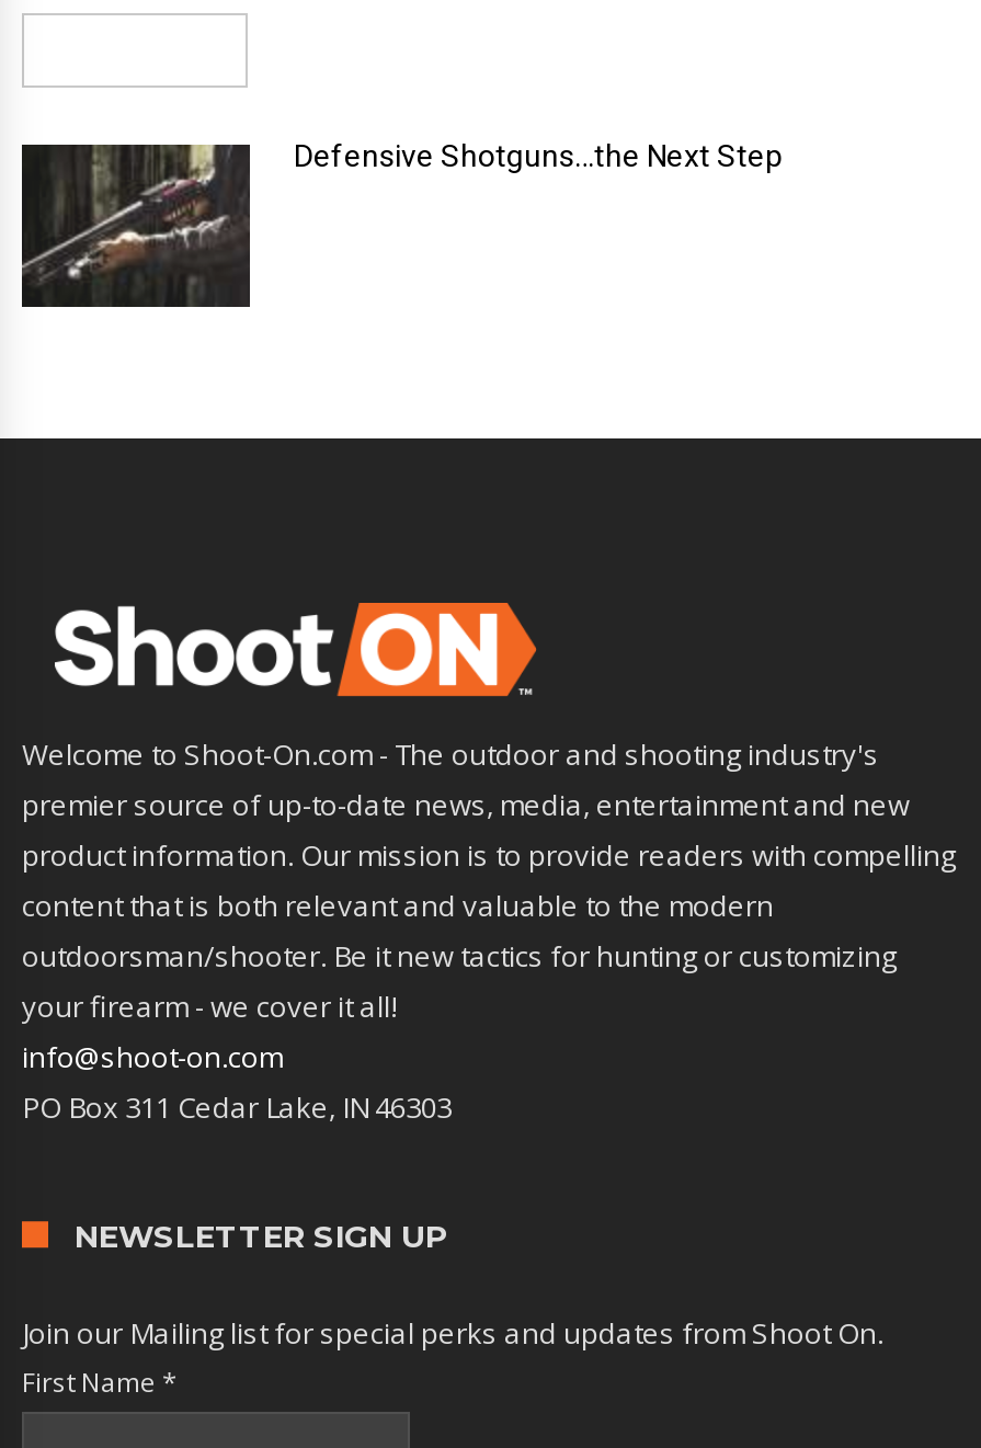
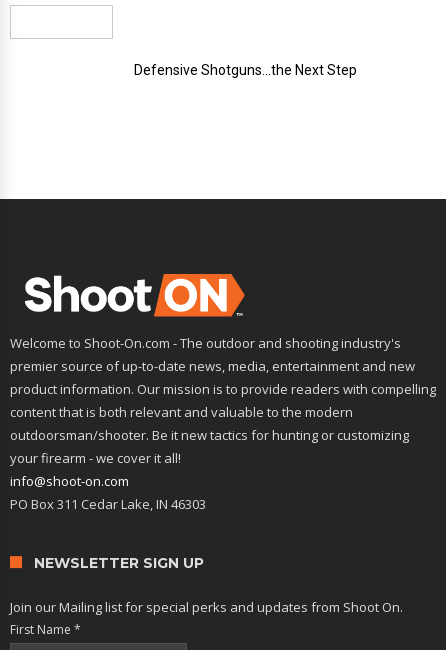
- [image]
